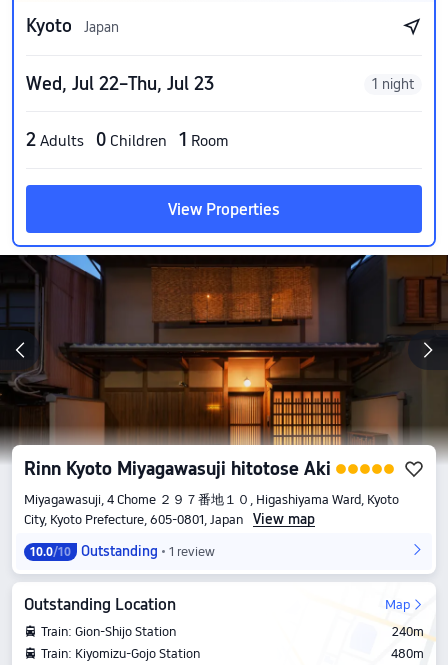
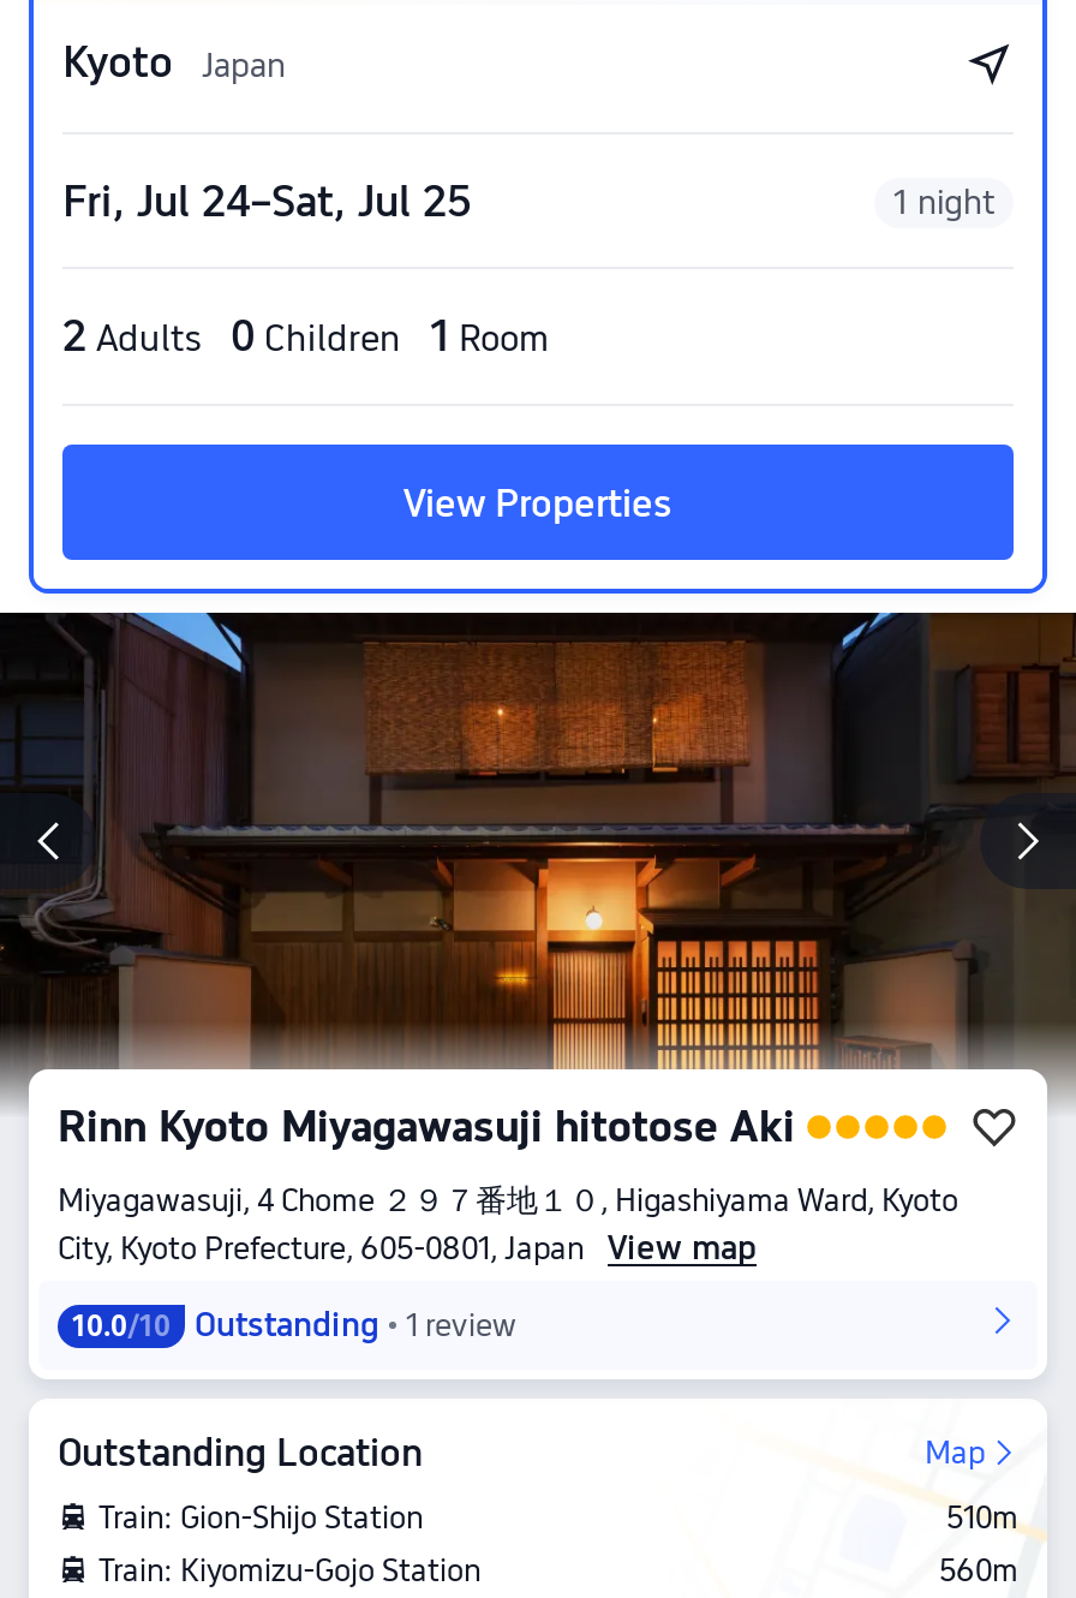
- Wed, Jul 22–Thu, Jul 23
+ Fri, Jul 24–Sat, Jul 25

- 240m
+ 510m

- 480m
+ 560m
